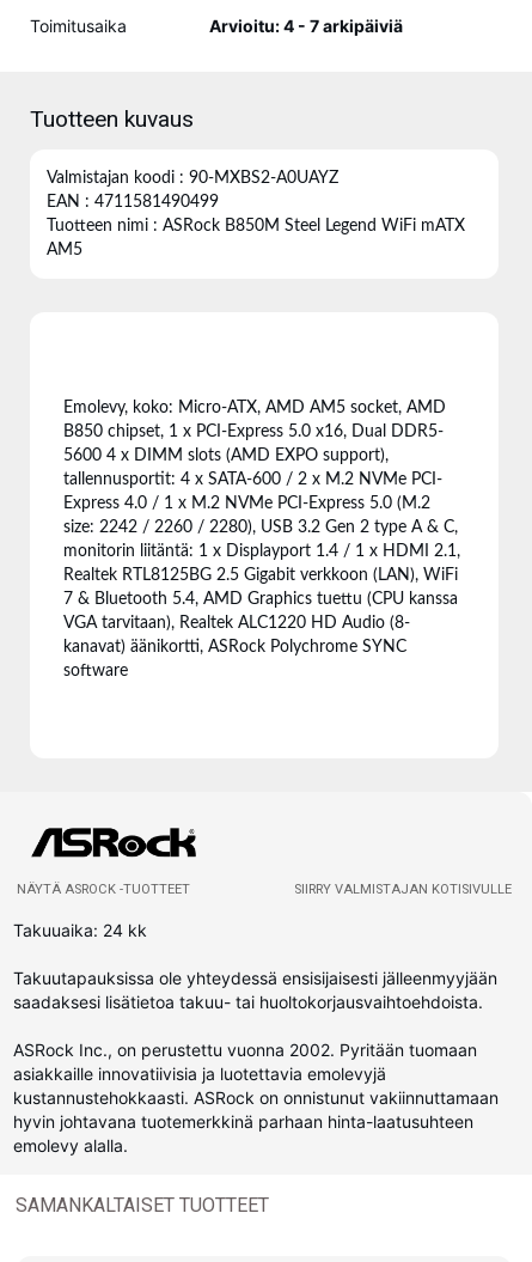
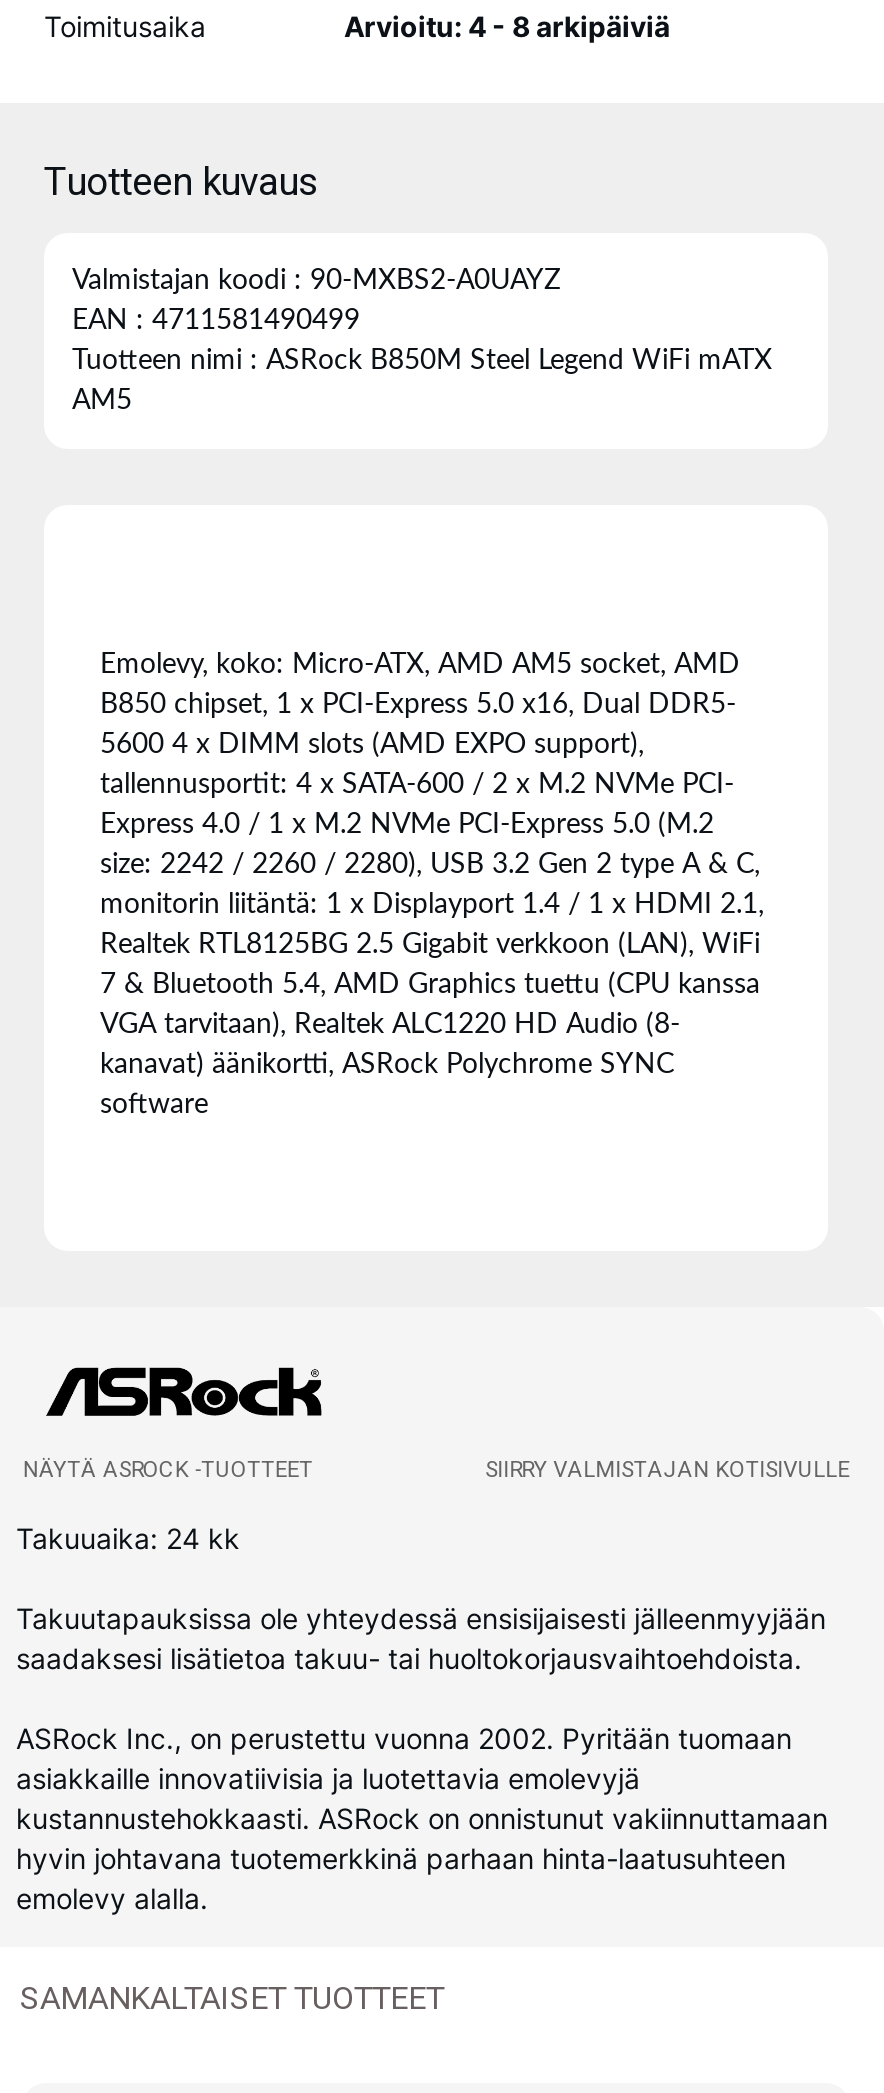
- Arvioitu: 4 - 7 arkipäiviä
+ Arvioitu: 4 - 8 arkipäiviä
